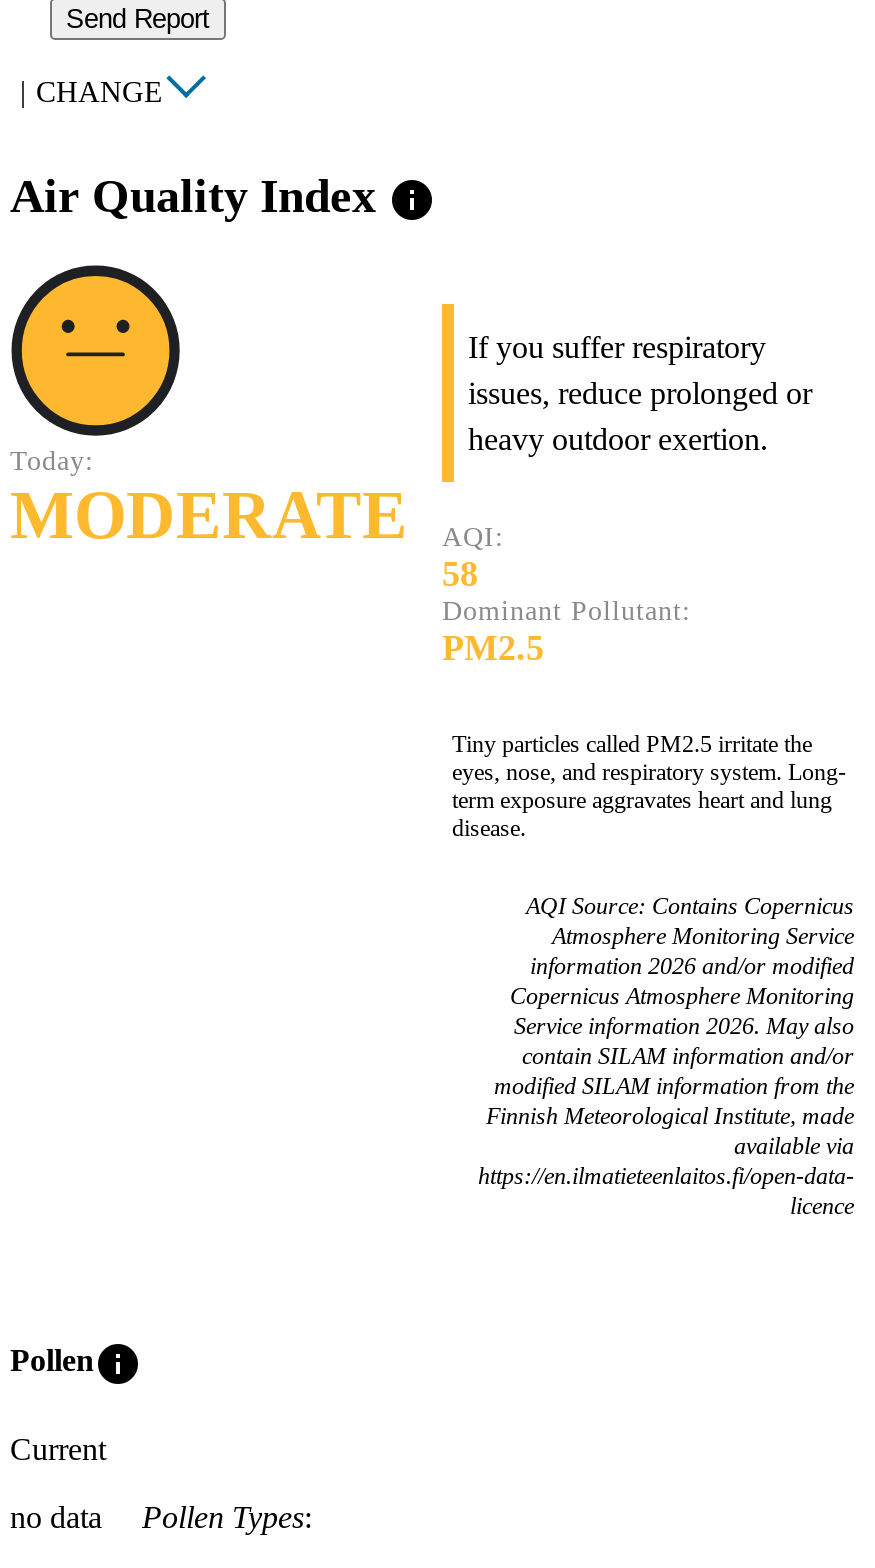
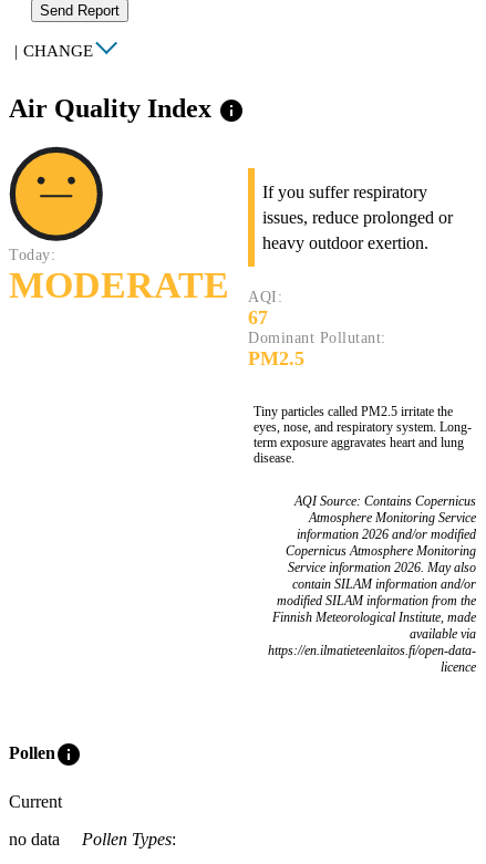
- 58
+ 67
